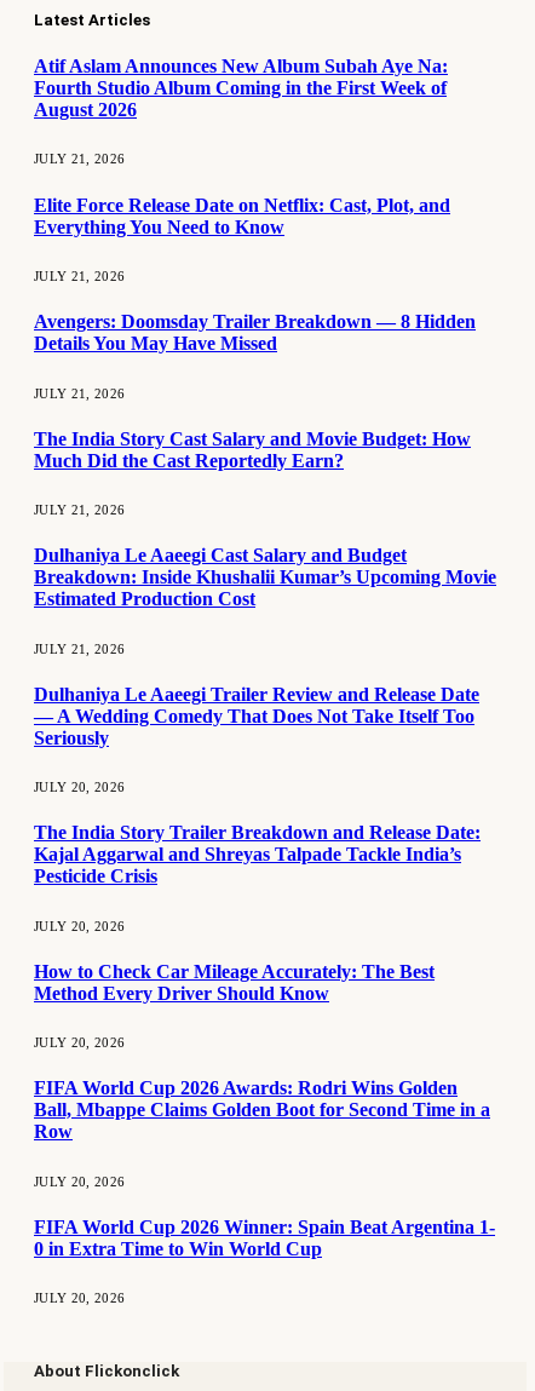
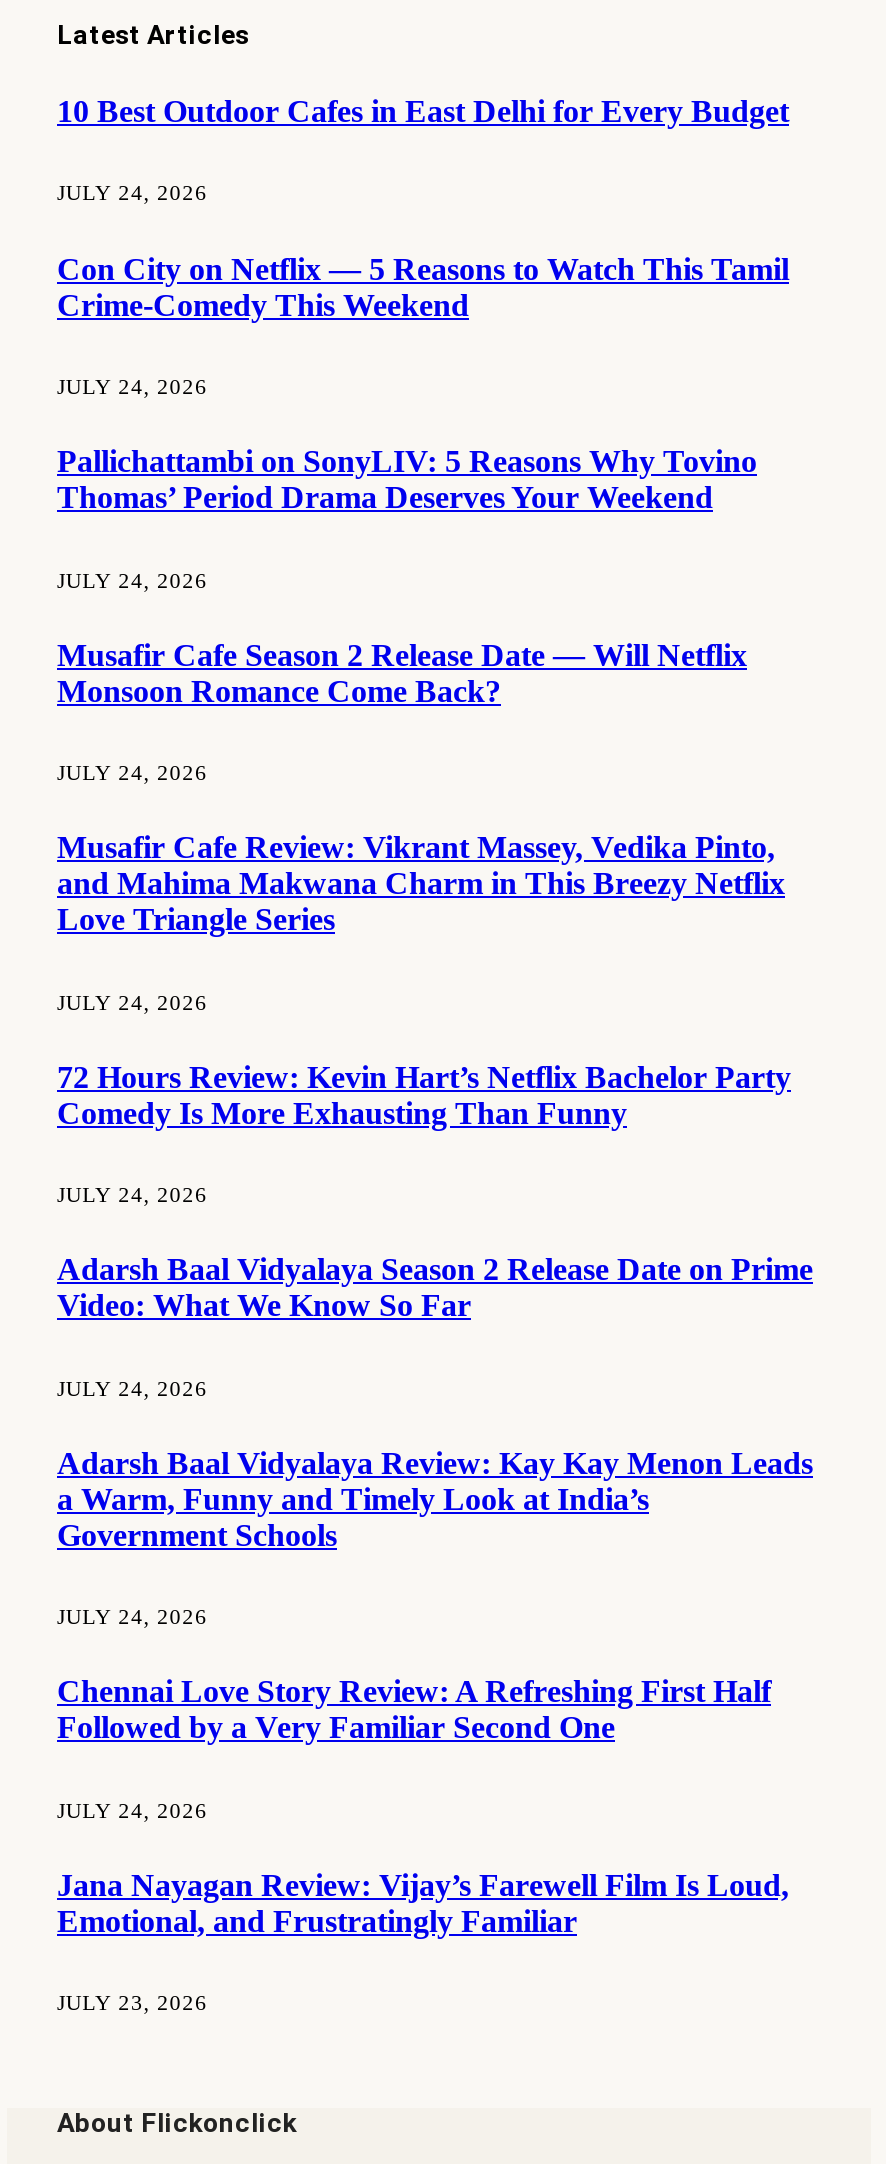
- Atif Aslam Announces New Album Subah Aye Na:
- Fourth Studio Album Coming in the First Week of
- August 2026
+ 10 Best Outdoor Cafes in East Delhi for Every Budget

- JULY 21, 2026
+ JULY 24, 2026

- Elite Force Release Date on Netflix: Cast, Plot, and
- Everything You Need to Know
+ Con City on Netflix — 5 Reasons to Watch This Tamil
+ Crime-Comedy This Weekend

- JULY 21, 2026
+ JULY 24, 2026

- Avengers: Doomsday Trailer Breakdown — 8 Hidden
- Details You May Have Missed
+ Pallichattambi on SonyLIV: 5 Reasons Why Tovino
+ Thomas’ Period Drama Deserves Your Weekend

- JULY 21, 2026
+ JULY 24, 2026

- The India Story Cast Salary and Movie Budget: How
- Much Did the Cast Reportedly Earn?
+ Musafir Cafe Season 2 Release Date — Will Netflix
+ Monsoon Romance Come Back?

- JULY 21, 2026
+ JULY 24, 2026

- Dulhaniya Le Aaeegi Cast Salary and Budget
- Breakdown: Inside Khushalii Kumar’s Upcoming Movie
- Estimated Production Cost
+ Musafir Cafe Review: Vikrant Massey, Vedika Pinto,
+ and Mahima Makwana Charm in This Breezy Netflix
+ Love Triangle Series

- JULY 21, 2026
+ JULY 24, 2026

- Dulhaniya Le Aaeegi Trailer Review and Release Date
- — A Wedding Comedy That Does Not Take Itself Too
- Seriously
+ 72 Hours Review: Kevin Hart’s Netflix Bachelor Party
+ Comedy Is More Exhausting Than Funny

- JULY 20, 2026
+ JULY 24, 2026

- The India Story Trailer Breakdown and Release Date:
- Kajal Aggarwal and Shreyas Talpade Tackle India’s
- Pesticide Crisis
+ Adarsh Baal Vidyalaya Season 2 Release Date on Prime
+ Video: What We Know So Far

- JULY 20, 2026
+ JULY 24, 2026

- How to Check Car Mileage Accurately: The Best
- Method Every Driver Should Know
+ Adarsh Baal Vidyalaya Review: Kay Kay Menon Leads
+ a Warm, Funny and Timely Look at India’s
+ Government Schools

- JULY 20, 2026
+ JULY 24, 2026

- FIFA World Cup 2026 Awards: Rodri Wins Golden
- Ball, Mbappe Claims Golden Boot for Second Time in a
- Row
+ Chennai Love Story Review: A Refreshing First Half
+ Followed by a Very Familiar Second One

- JULY 20, 2026
+ JULY 24, 2026

- FIFA World Cup 2026 Winner: Spain Beat Argentina 1-
- 0 in Extra Time to Win World Cup
+ Jana Nayagan Review: Vijay’s Farewell Film Is Loud,
+ Emotional, and Frustratingly Familiar

- JULY 20, 2026
+ JULY 23, 2026
